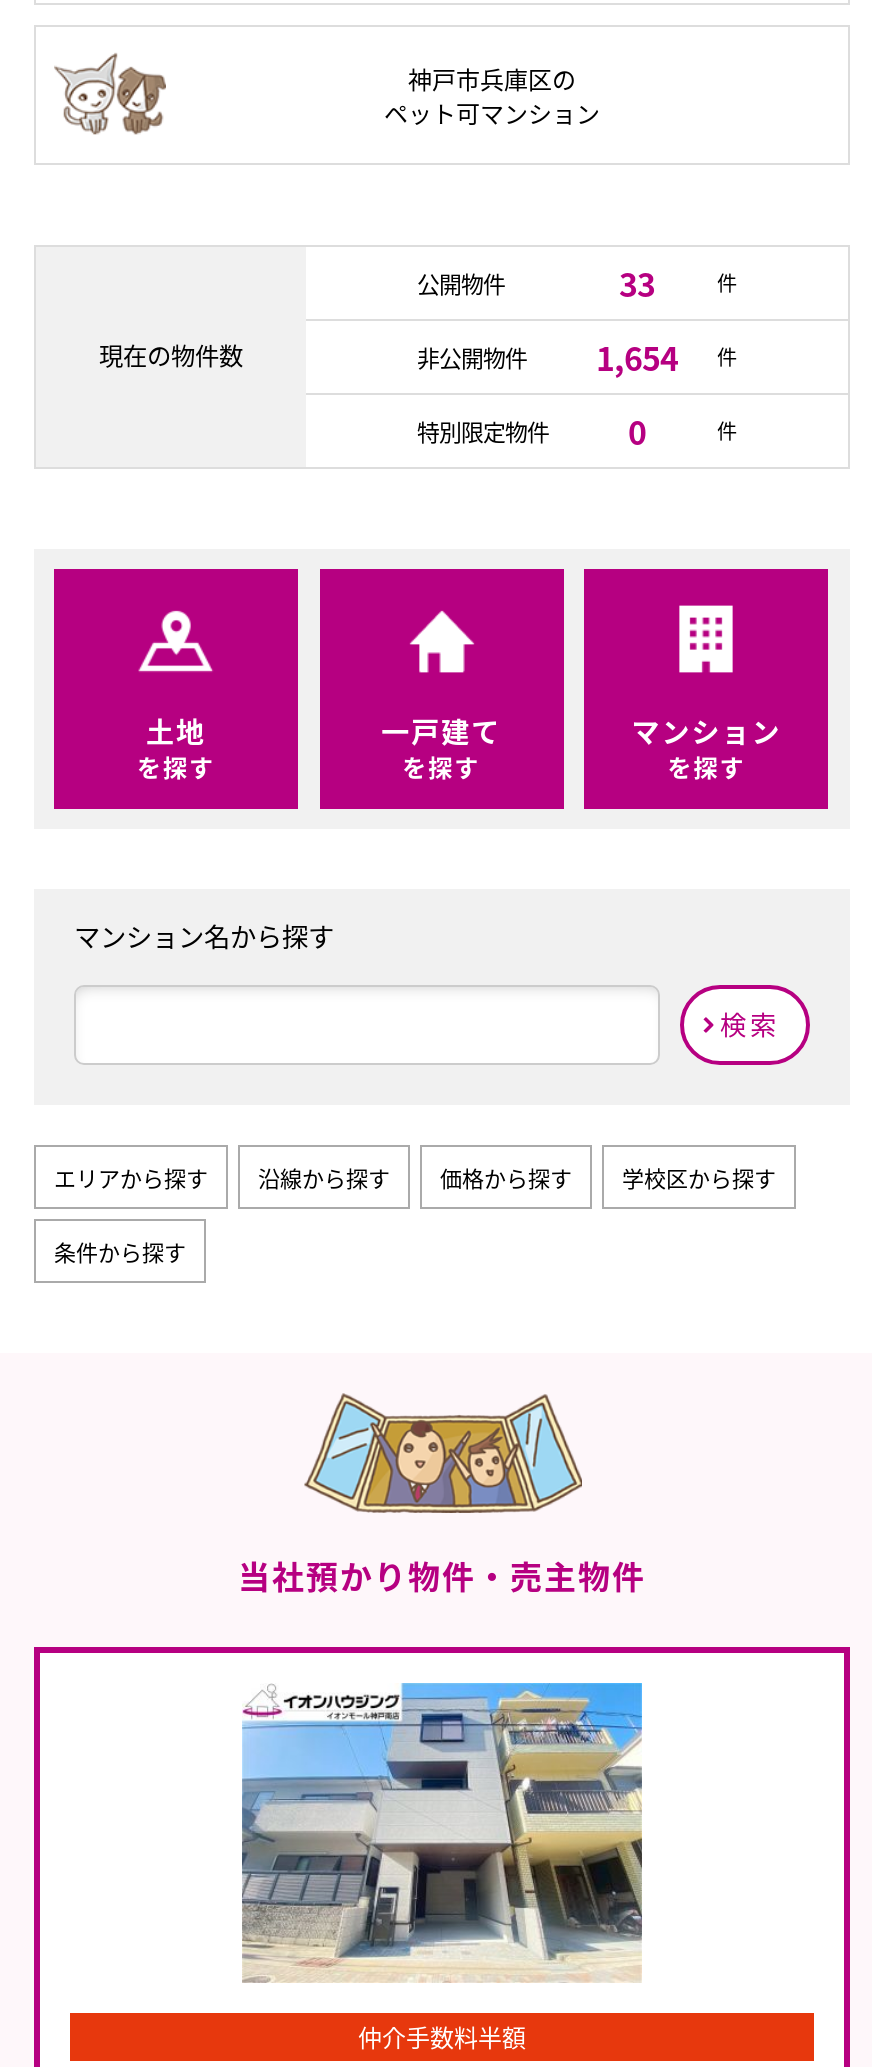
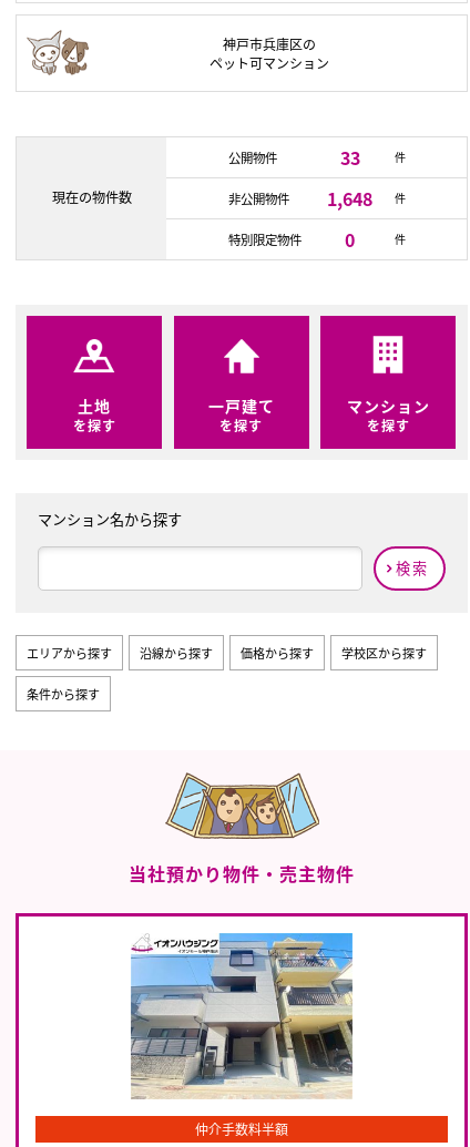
- 1,654 件
+ 1,648 件
